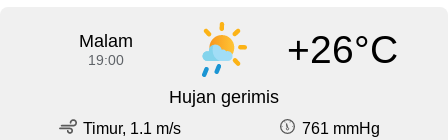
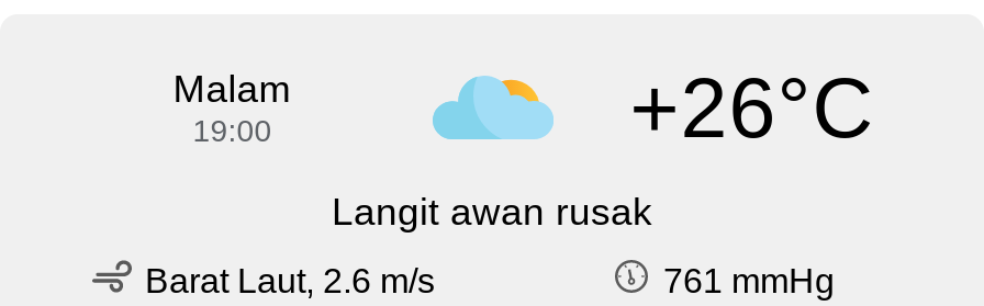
- [image]
- Hujan gerimis
+ [image]
+ Langit awan rusak

- Timur, 1.1 m/s
+ Barat Laut, 2.6 m/s
